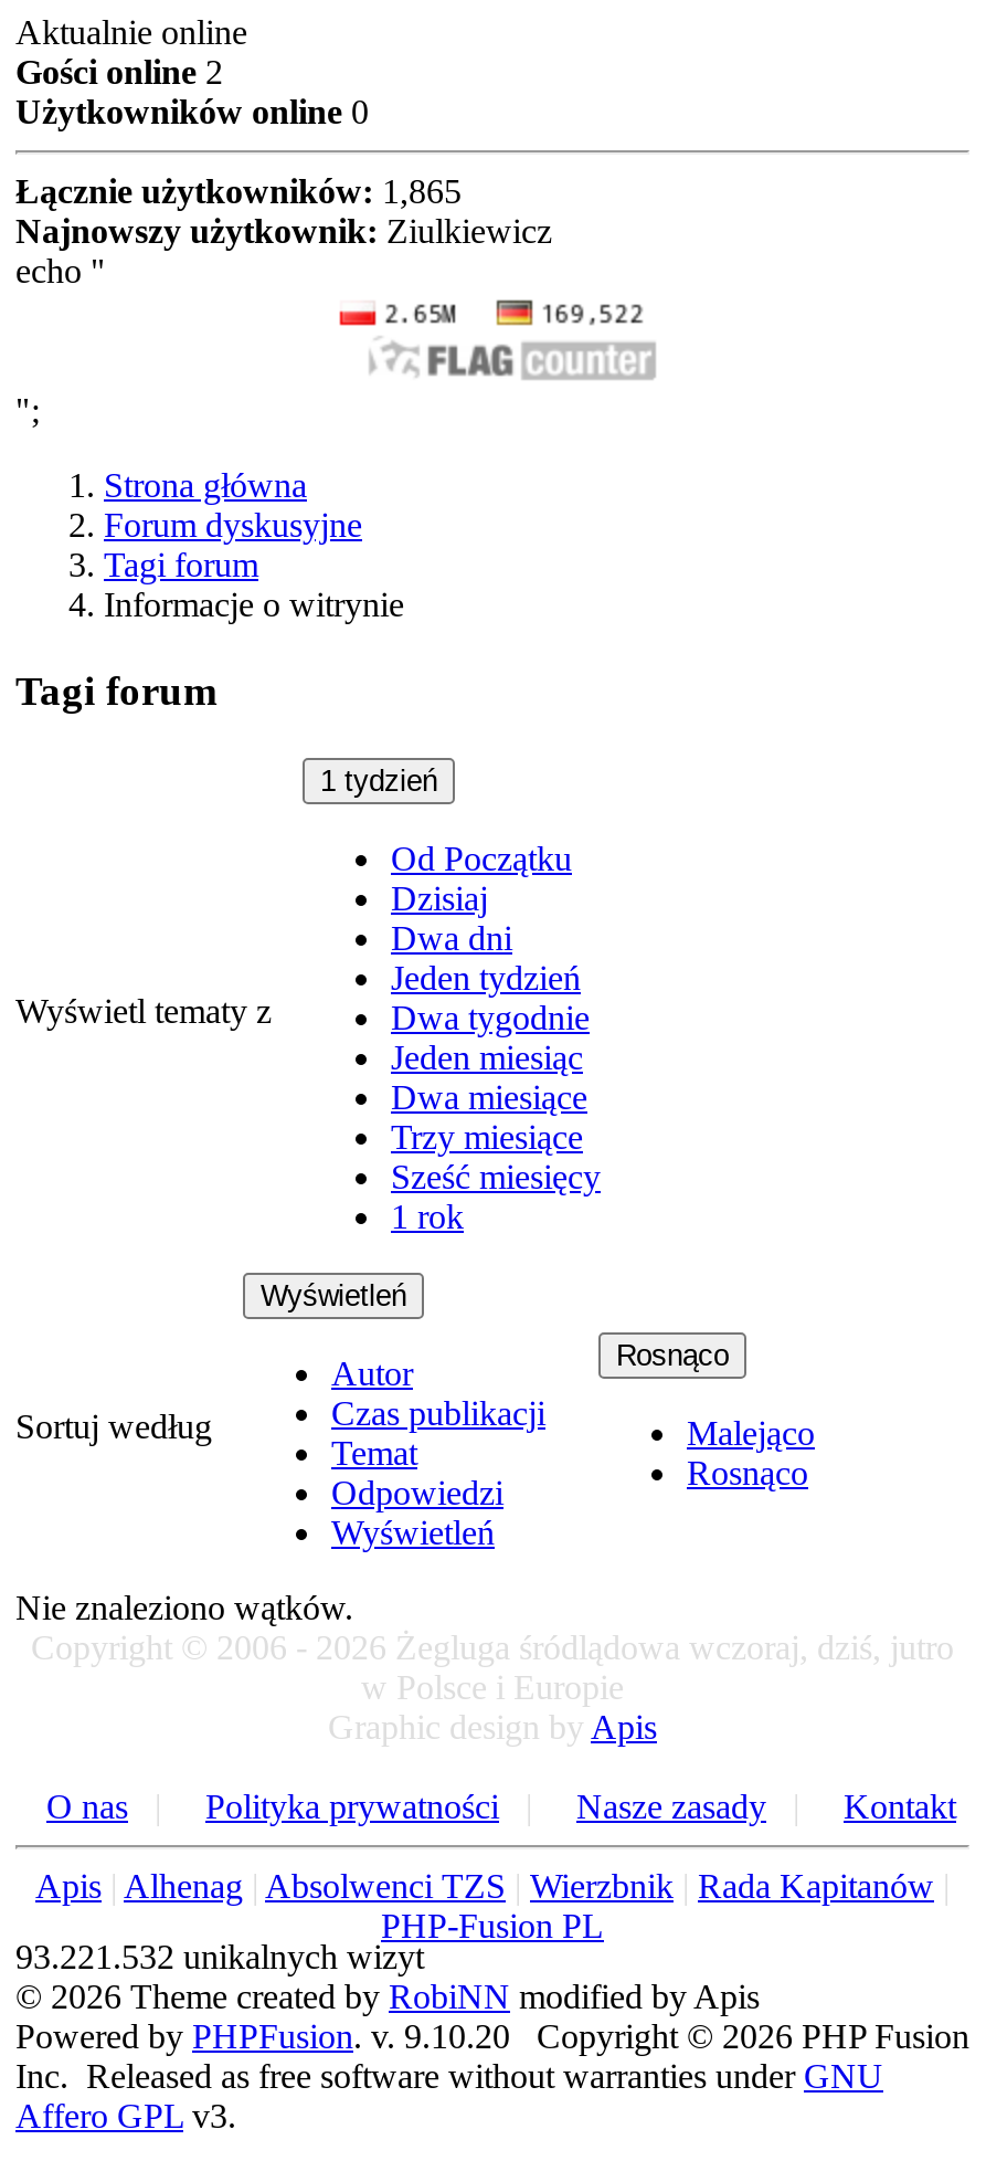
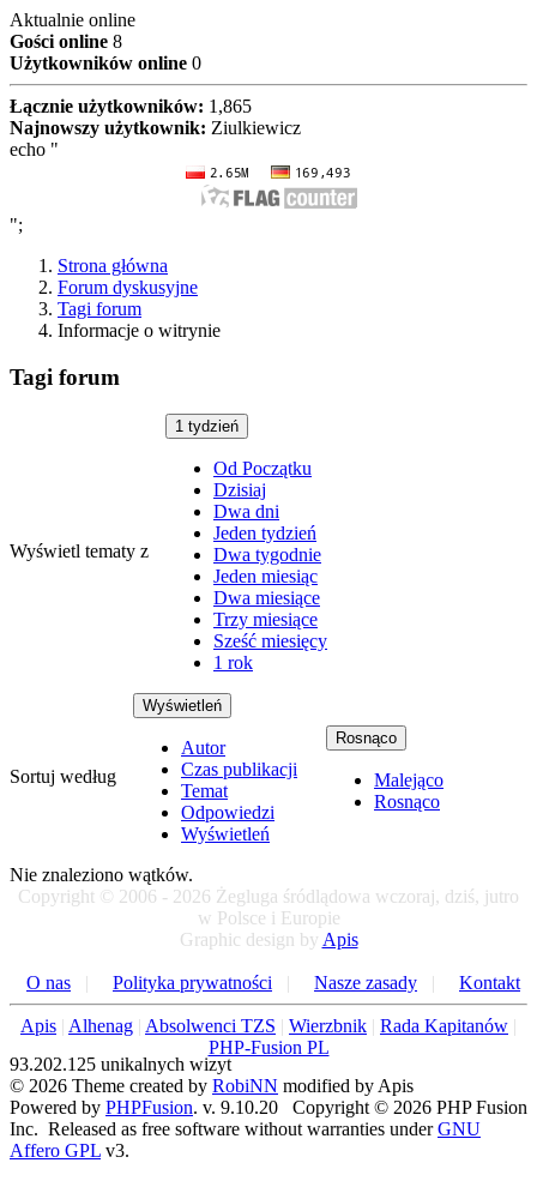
- Gości online 2
+ Gości online 8

- 93.221.532 unikalnych wizyt
+ 93.202.125 unikalnych wizyt
